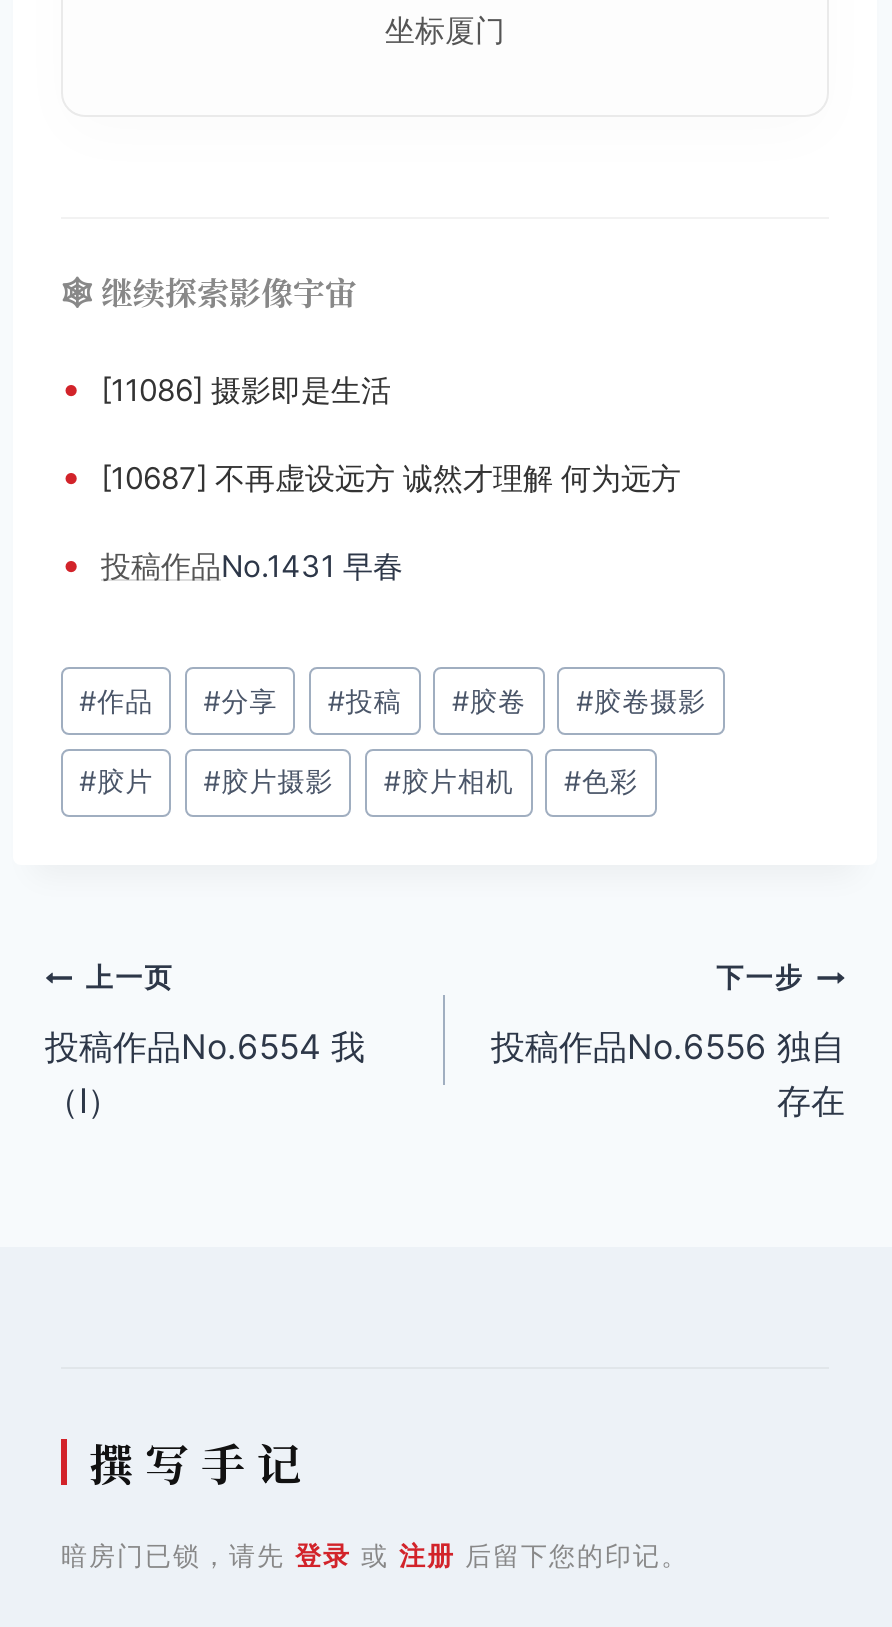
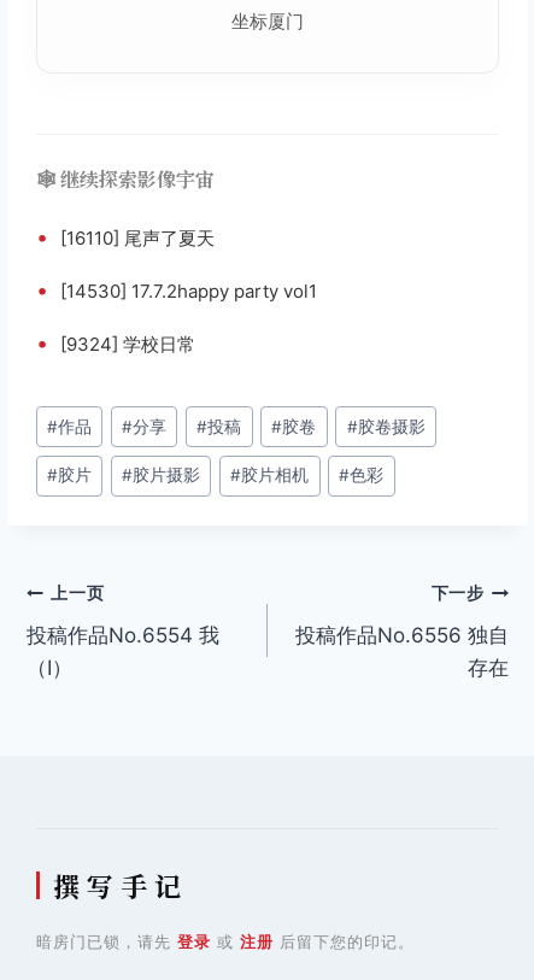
- • [11086] 摄影即是生活
+ • [16110] 尾声了夏天

- • [10687] 不再虚设远方 诚然才理解 何为远方
+ • [14530] 17.7.2happy party vol1

- • 投稿作品No.1431 早春
+ • [9324] 学校日常
